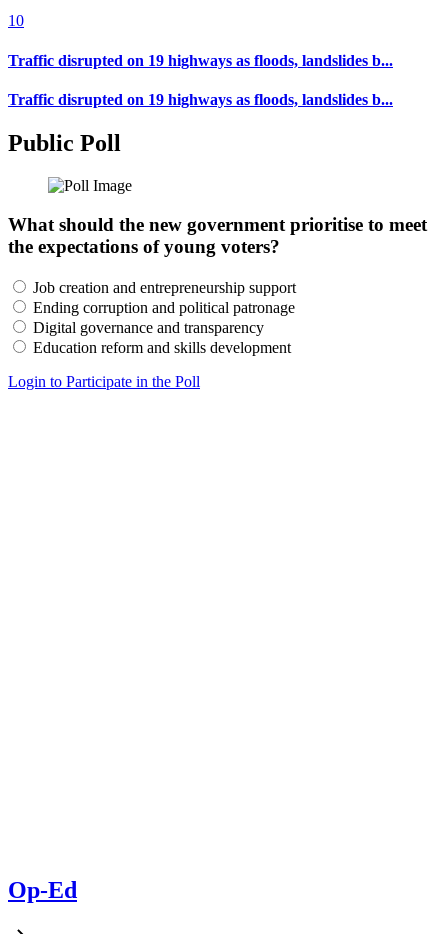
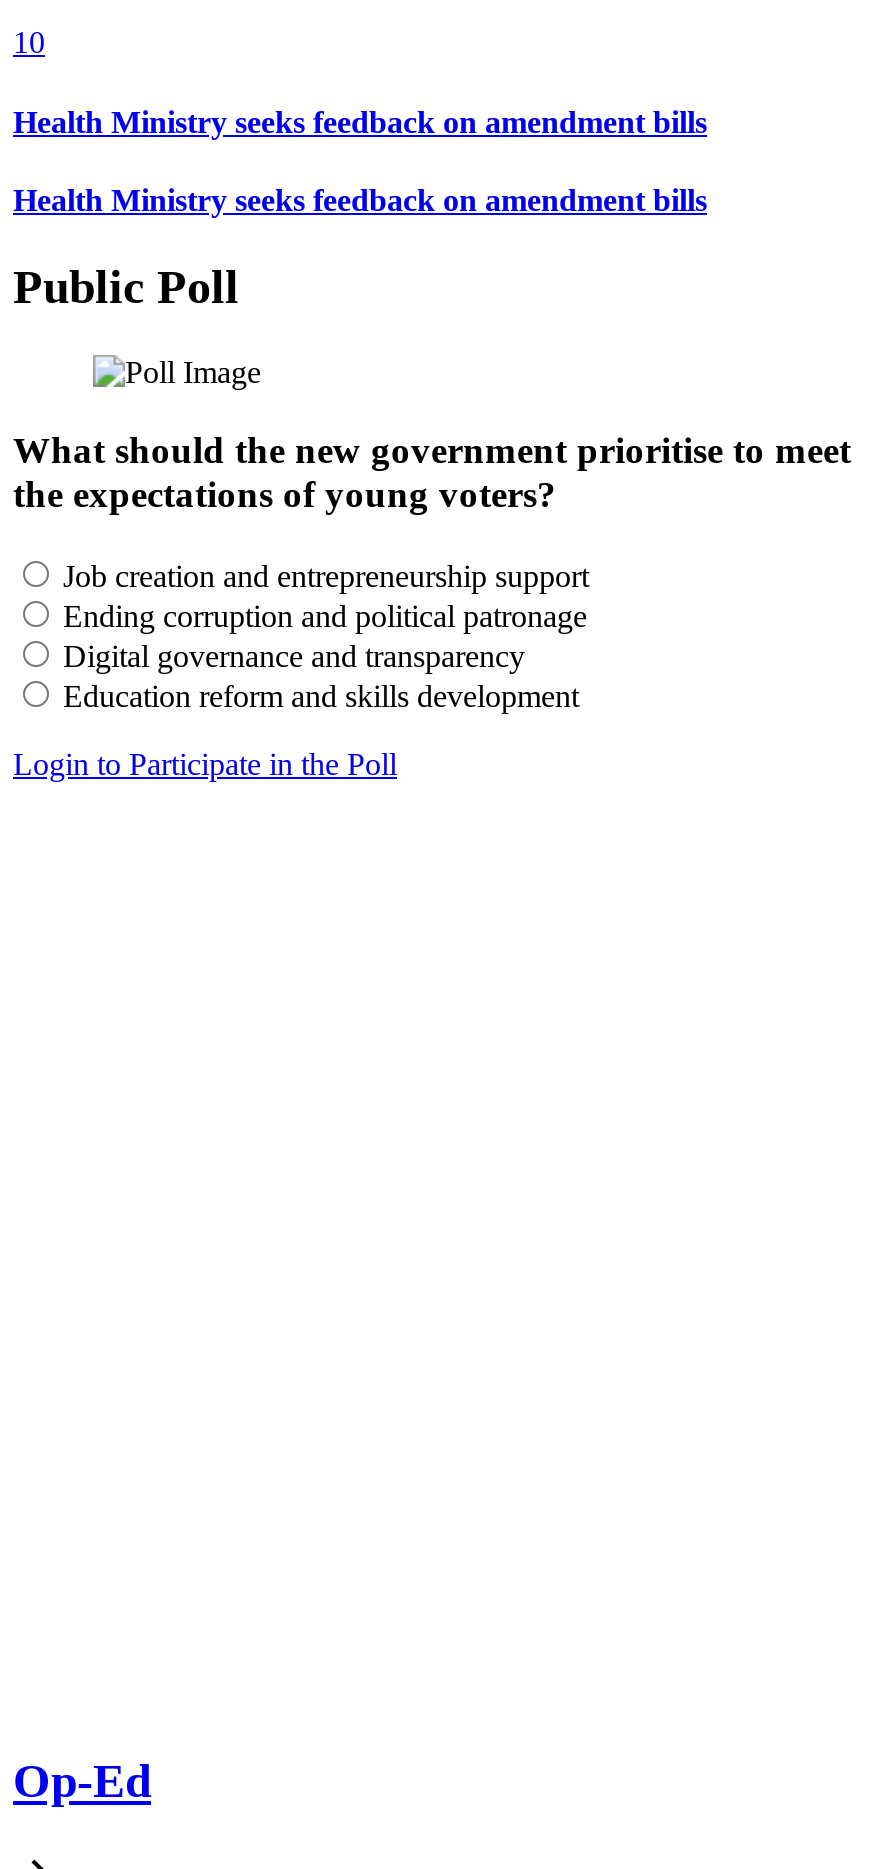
- Traffic disrupted on 19 highways as floods, landslides b...
+ Health Ministry seeks feedback on amendment bills

- Traffic disrupted on 19 highways as floods, landslides b...
+ Health Ministry seeks feedback on amendment bills
